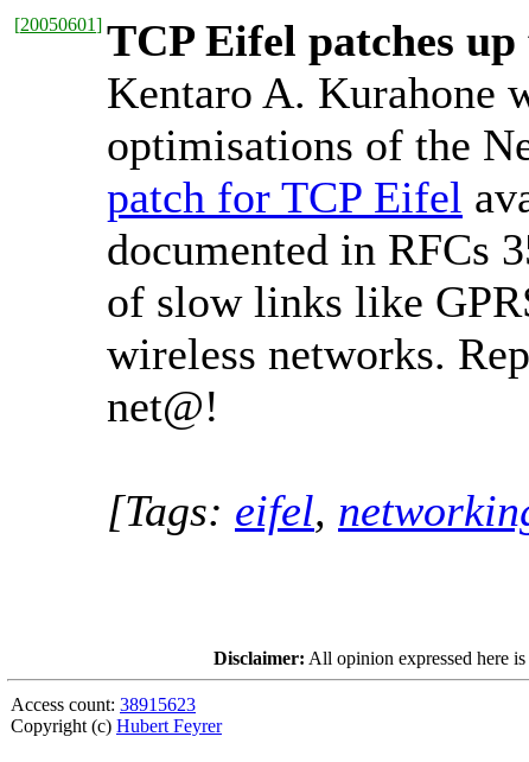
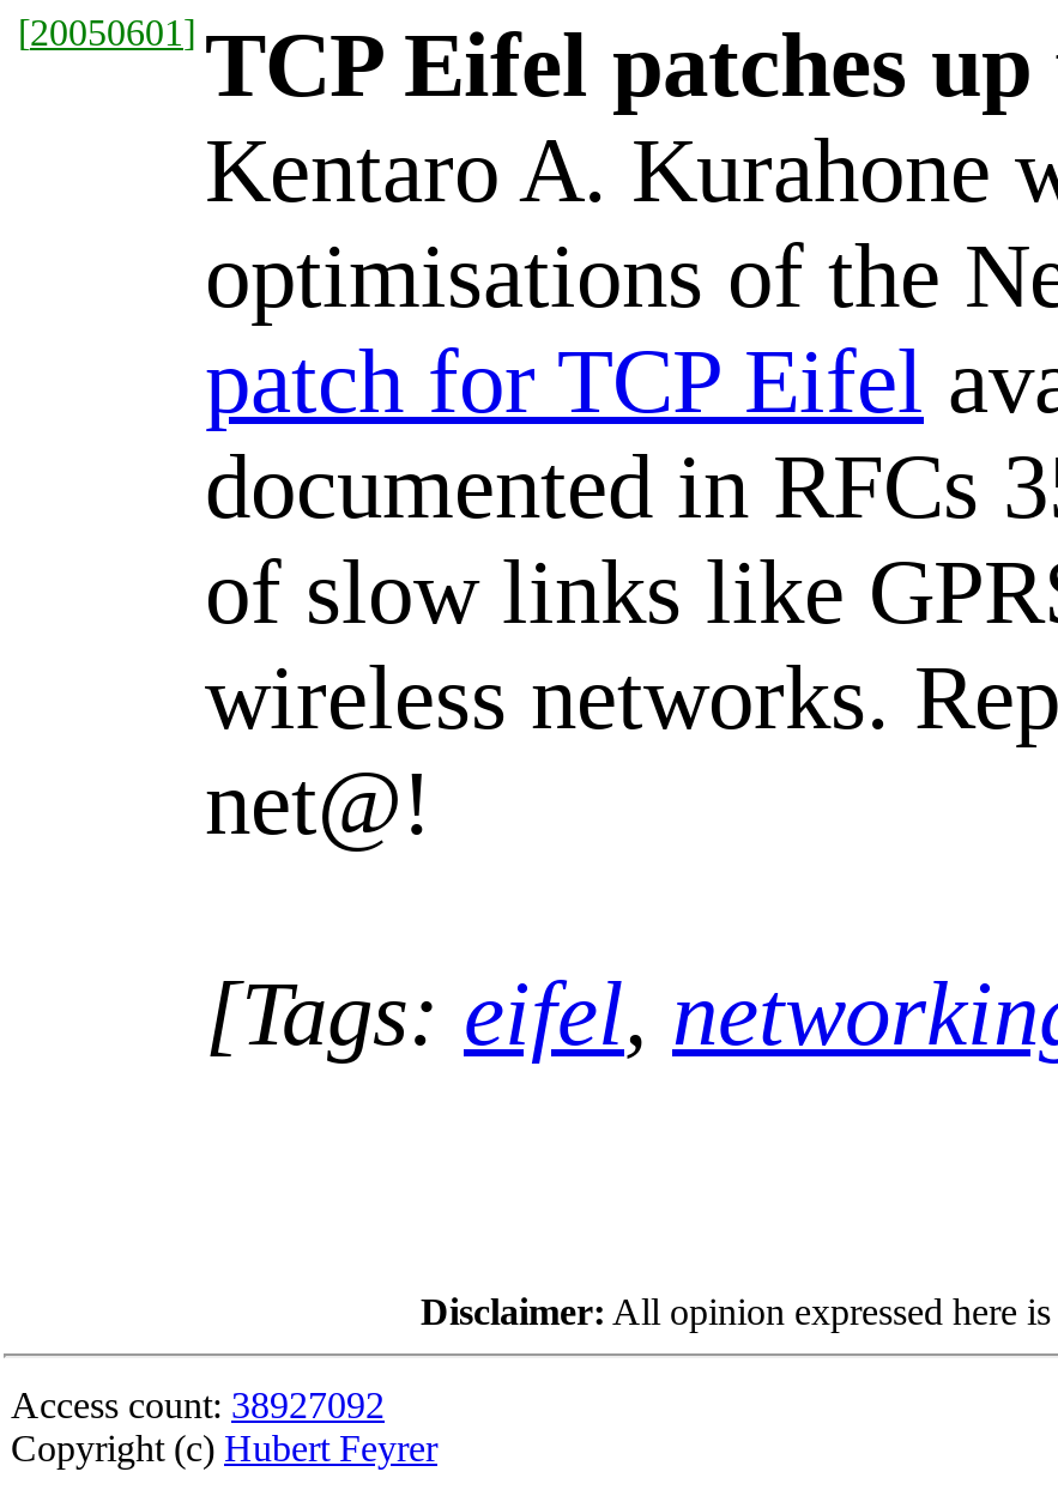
- Access count: 38915623
+ Access count: 38927092
